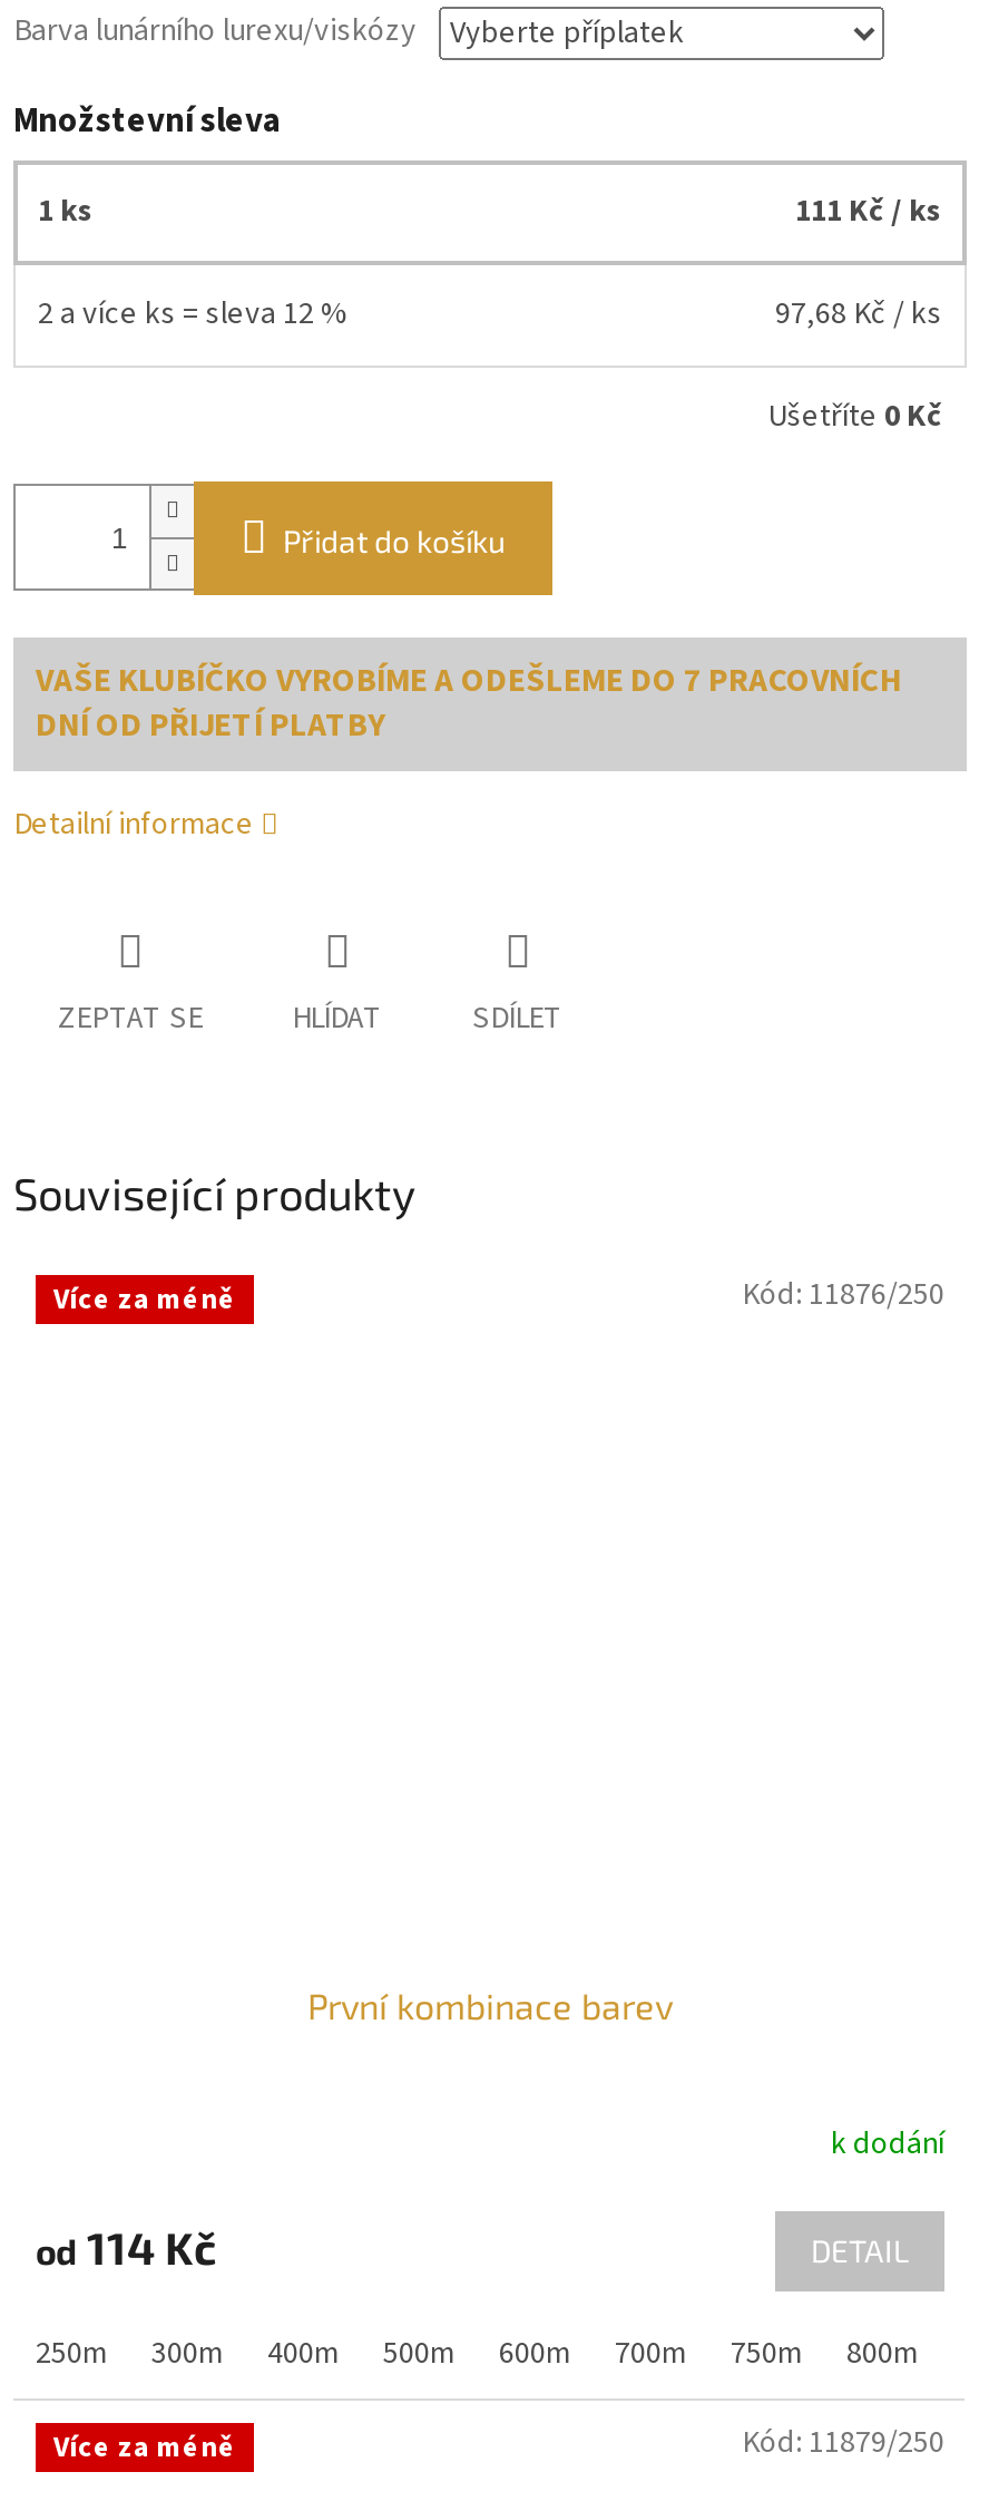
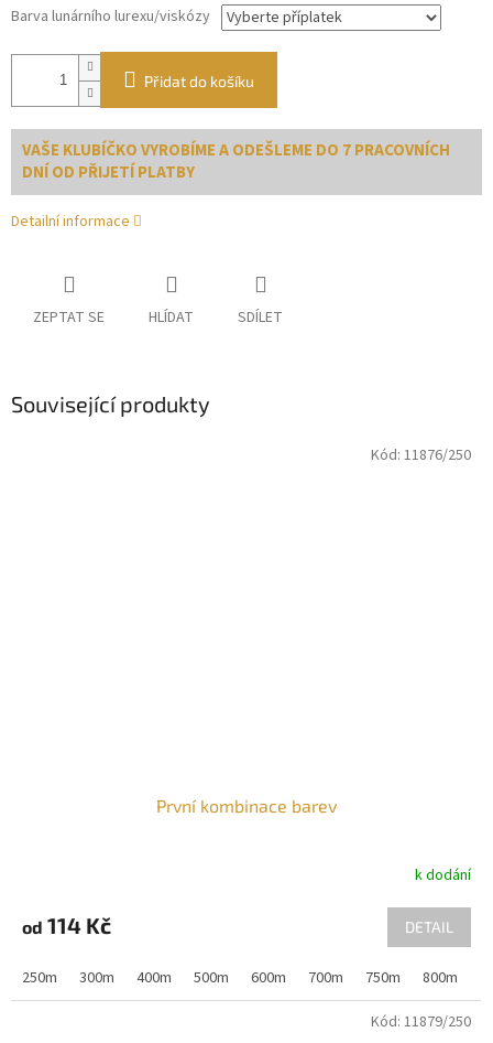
- Množstevní sleva
- 1 ks
- 111 Kč / ks
- 2 a více ks = sleva 12 %
- 97,68 Kč / ks
- Ušetříte 0 Kč

- Více za méně

- Více za méně
